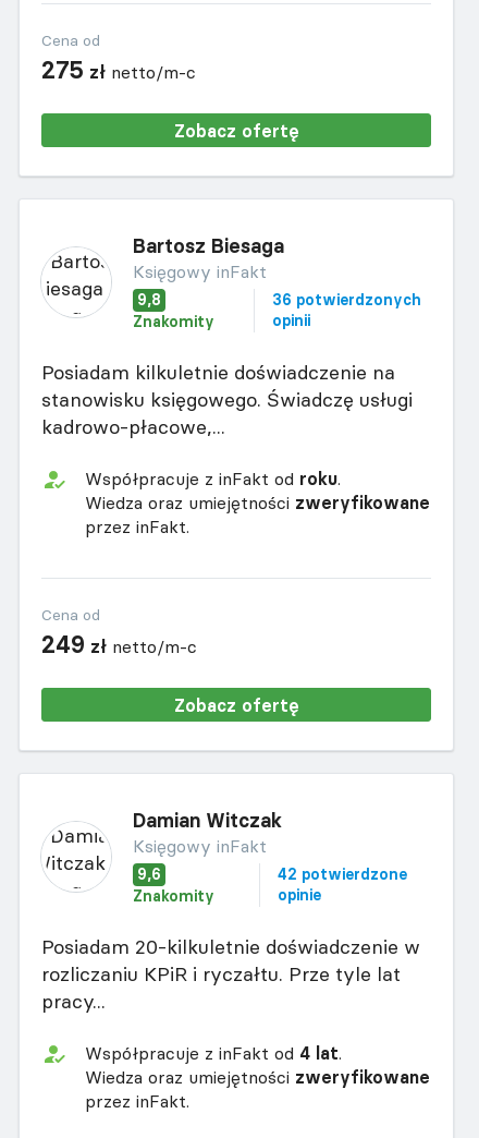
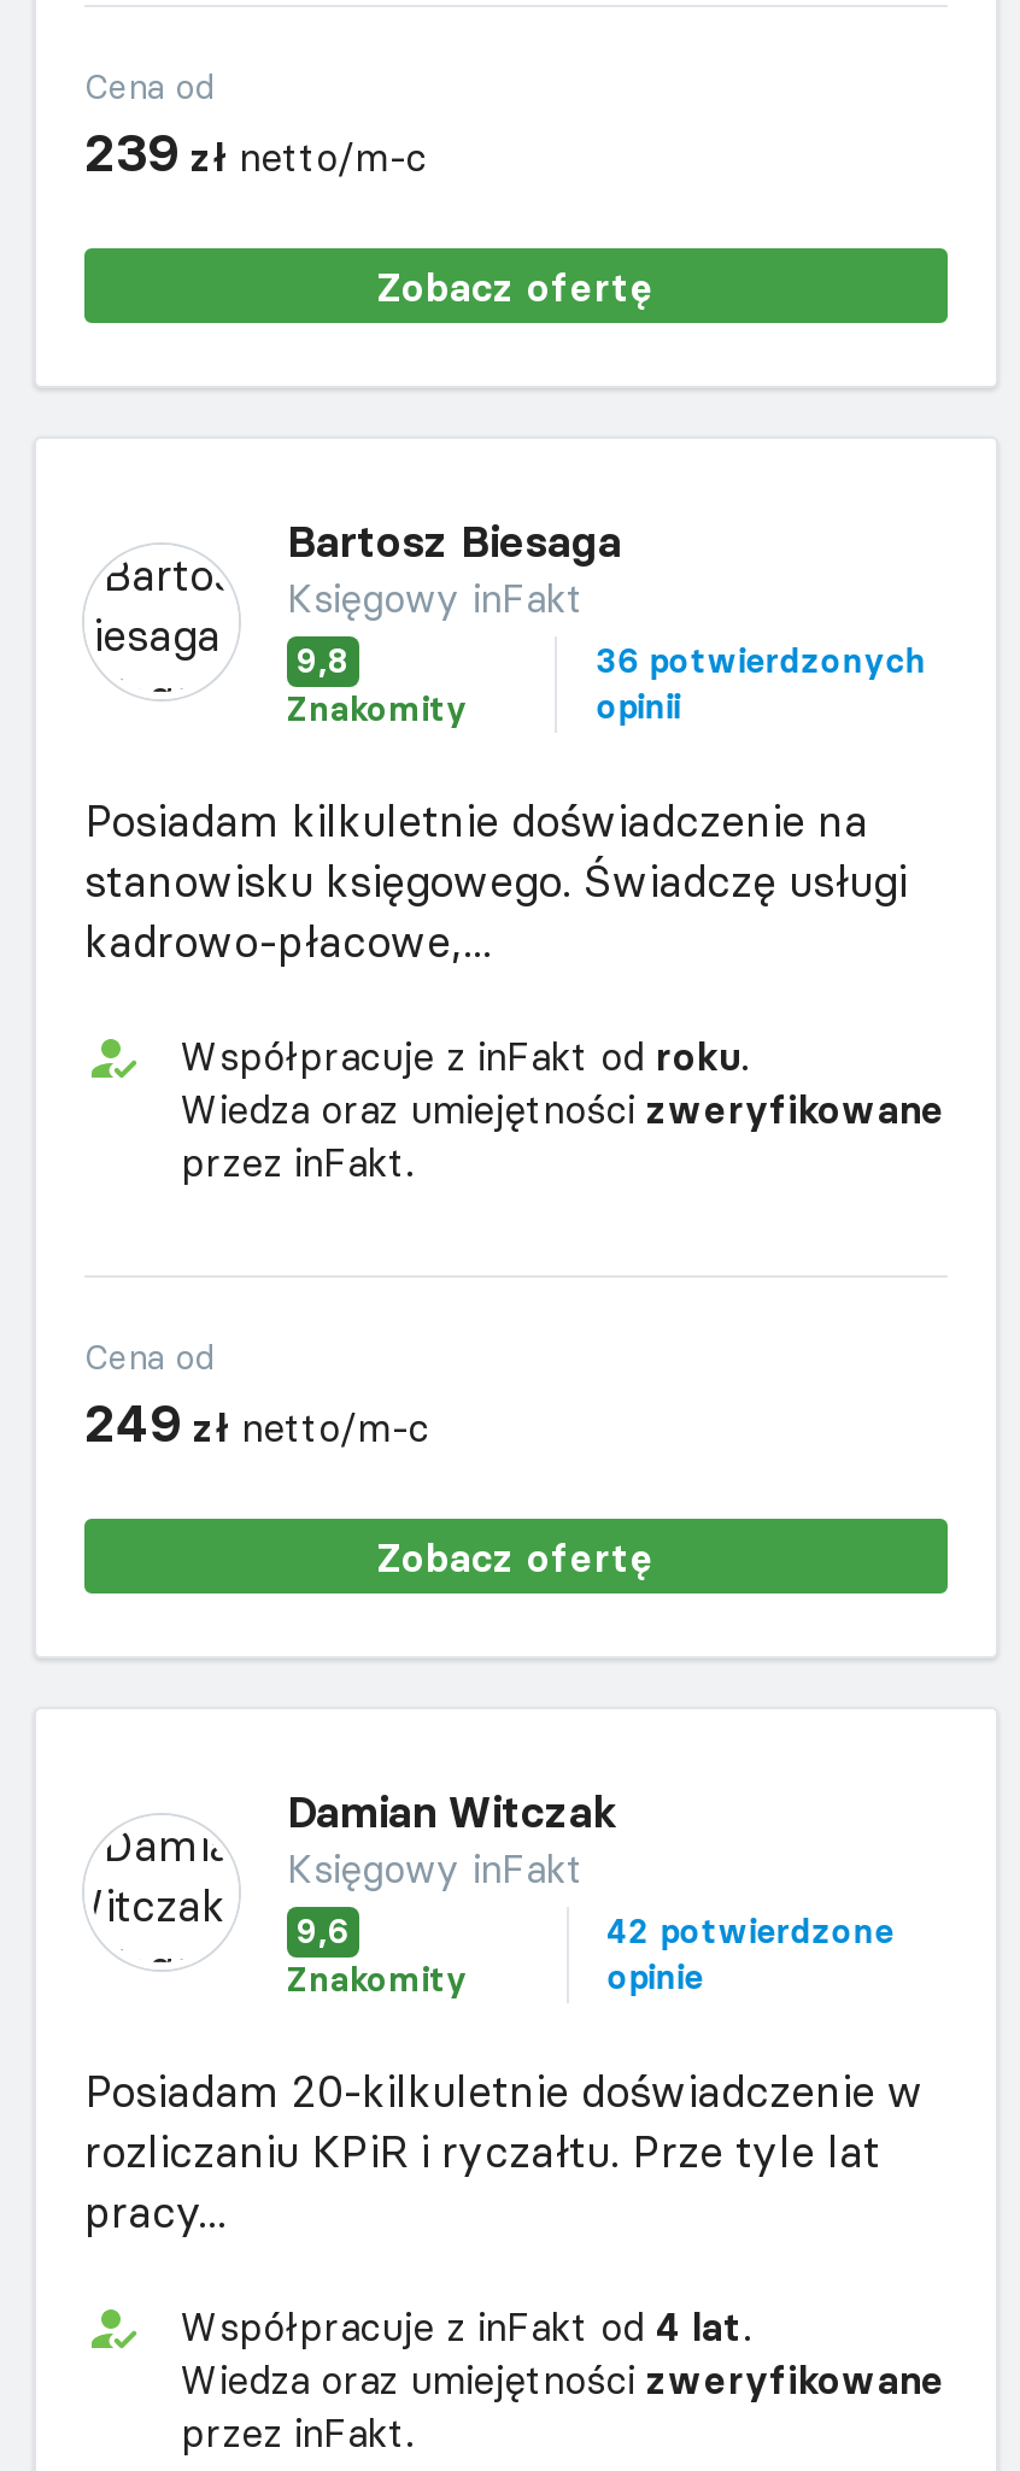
- 275 zł netto/m-c
+ 239 zł netto/m-c
